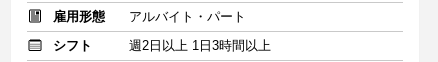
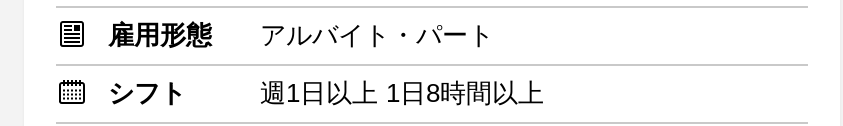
- 週2日以上 1日3時間以上
+ 週1日以上 1日8時間以上
